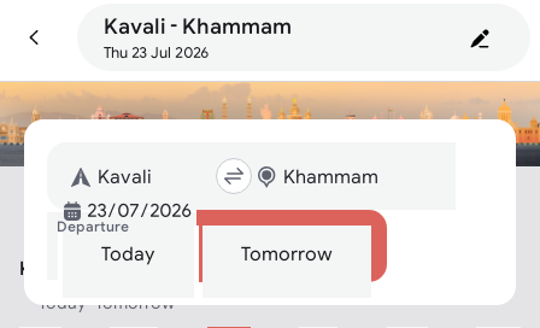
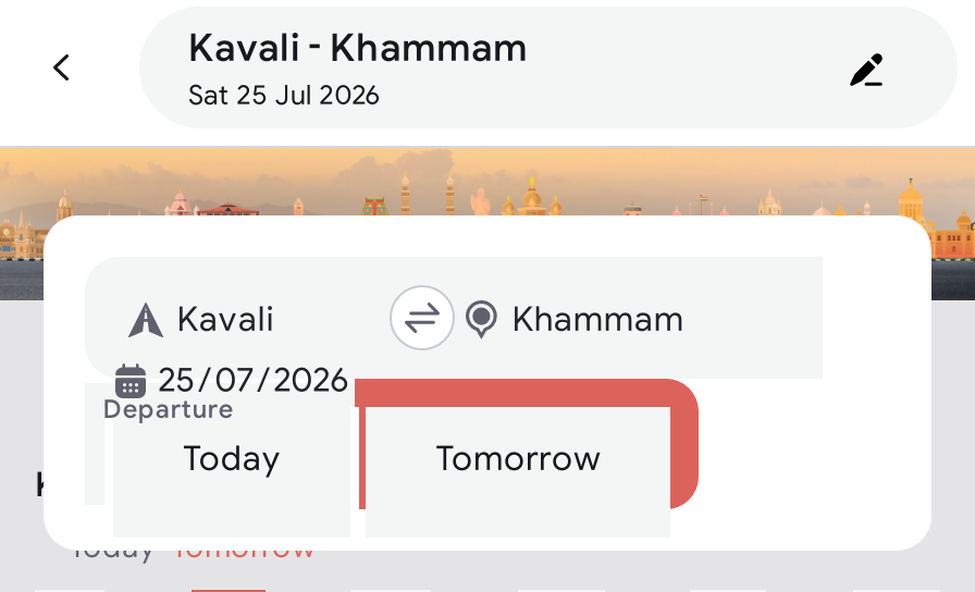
- Thu 23 Jul 2026
+ Sat 25 Jul 2026
